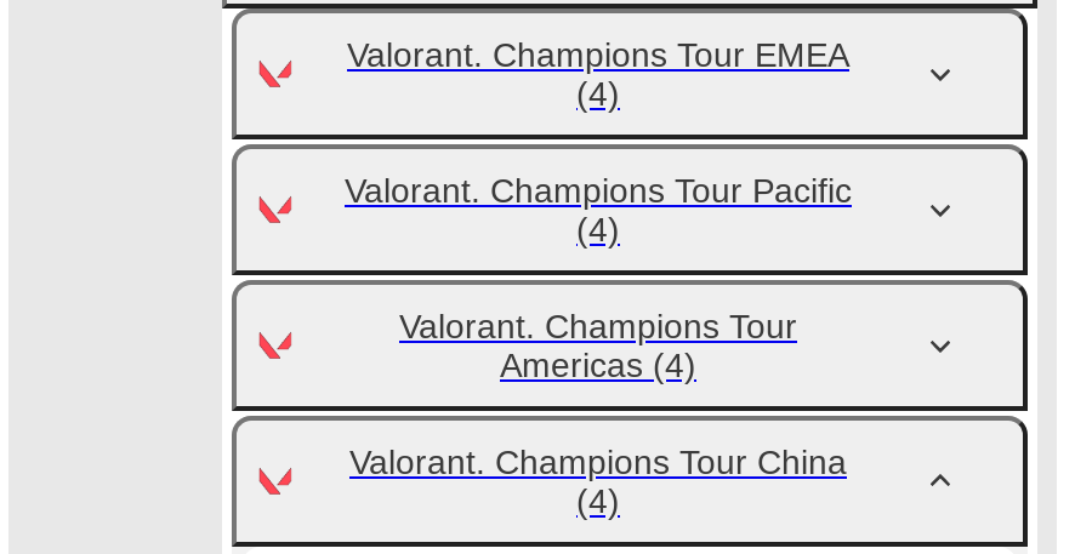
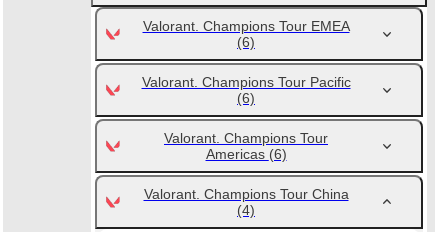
- (4)
+ (6)

- (4)
+ (6)

- Americas (4)
+ Americas (6)
